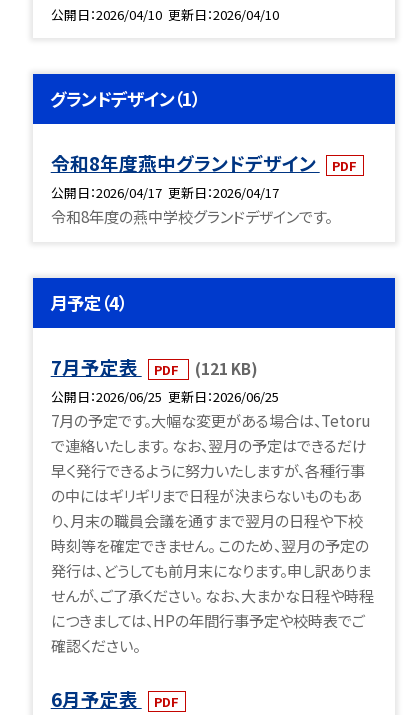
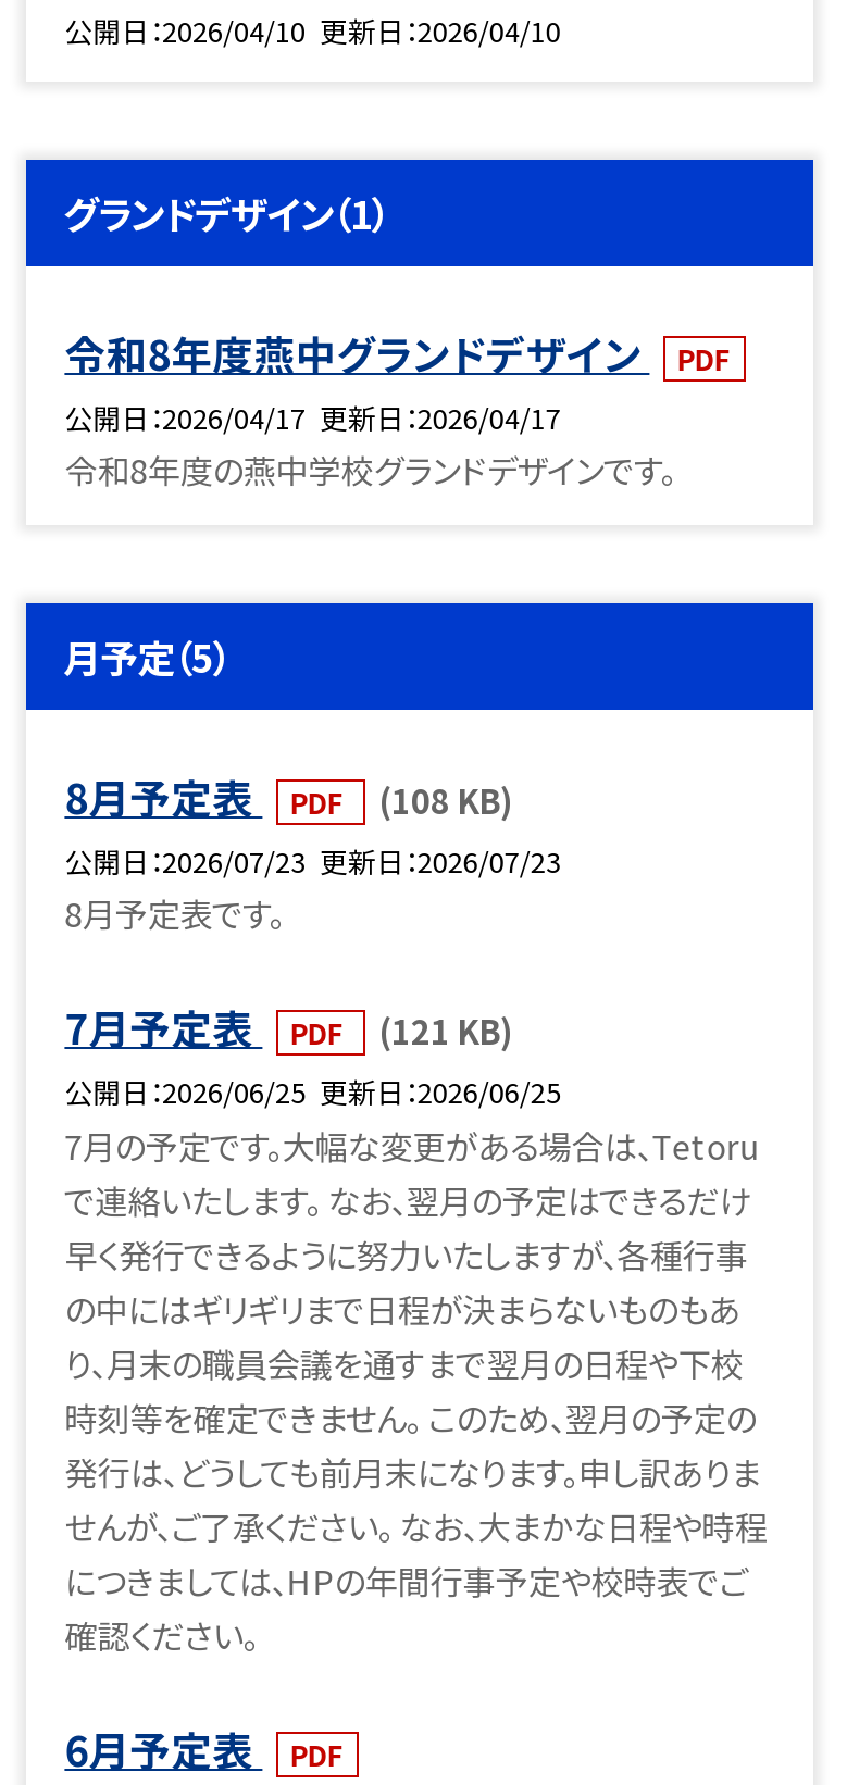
- 月予定（4）
+ 月予定（5）
+ 8月予定表
+ PDF
+ (108 KB)
+ 公開日 2026/07/23 更新日 2026/07/23
+ 8月予定表です。
